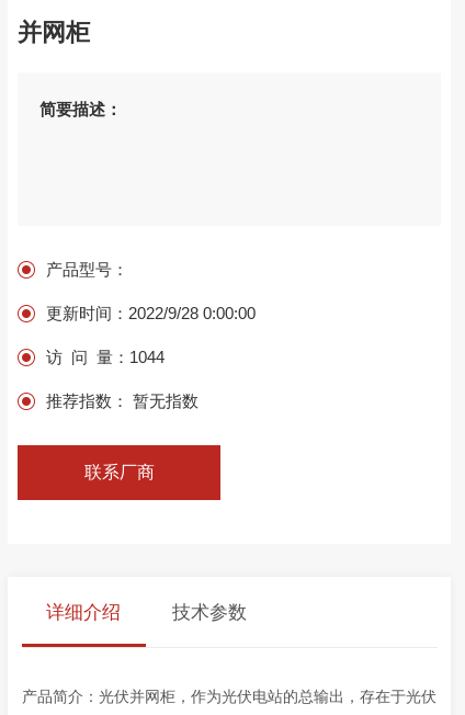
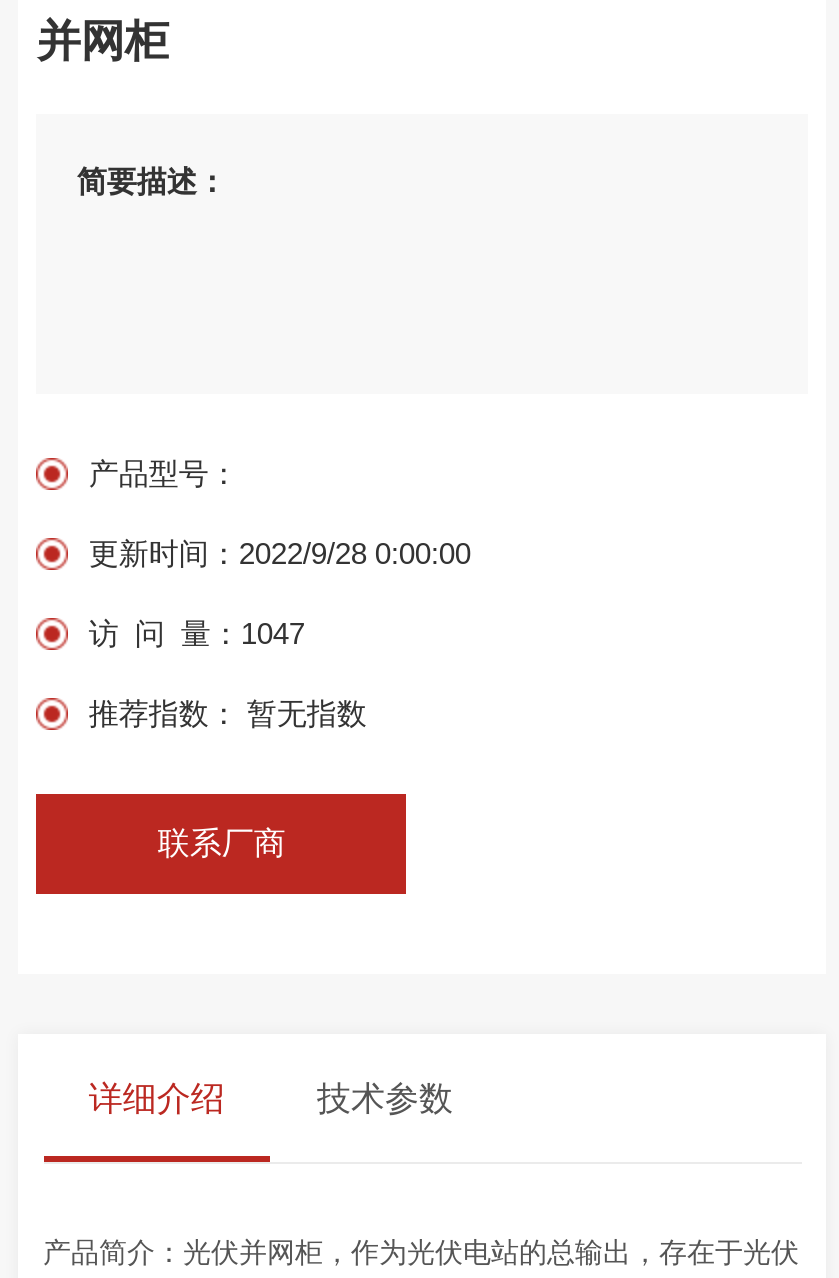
- 访 问 量：1044
+ 访 问 量：1047
